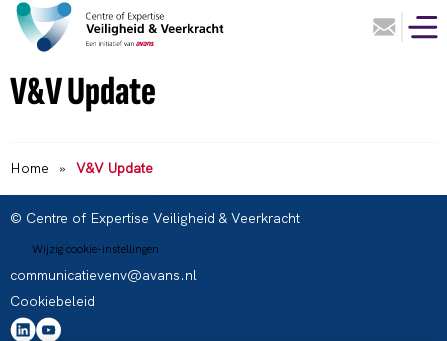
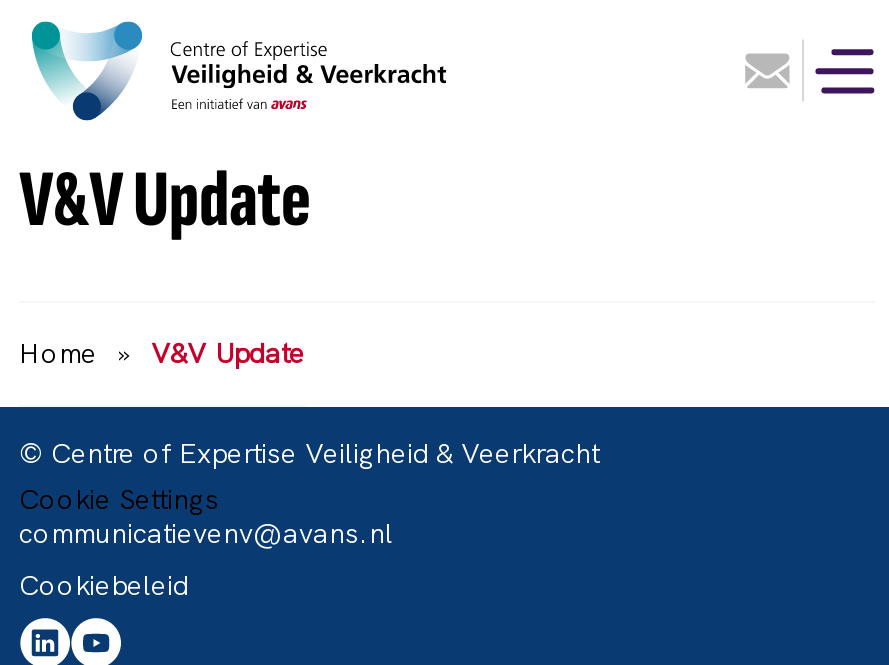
- Wijzig cookie-instellingen
+ Cookie Settings
